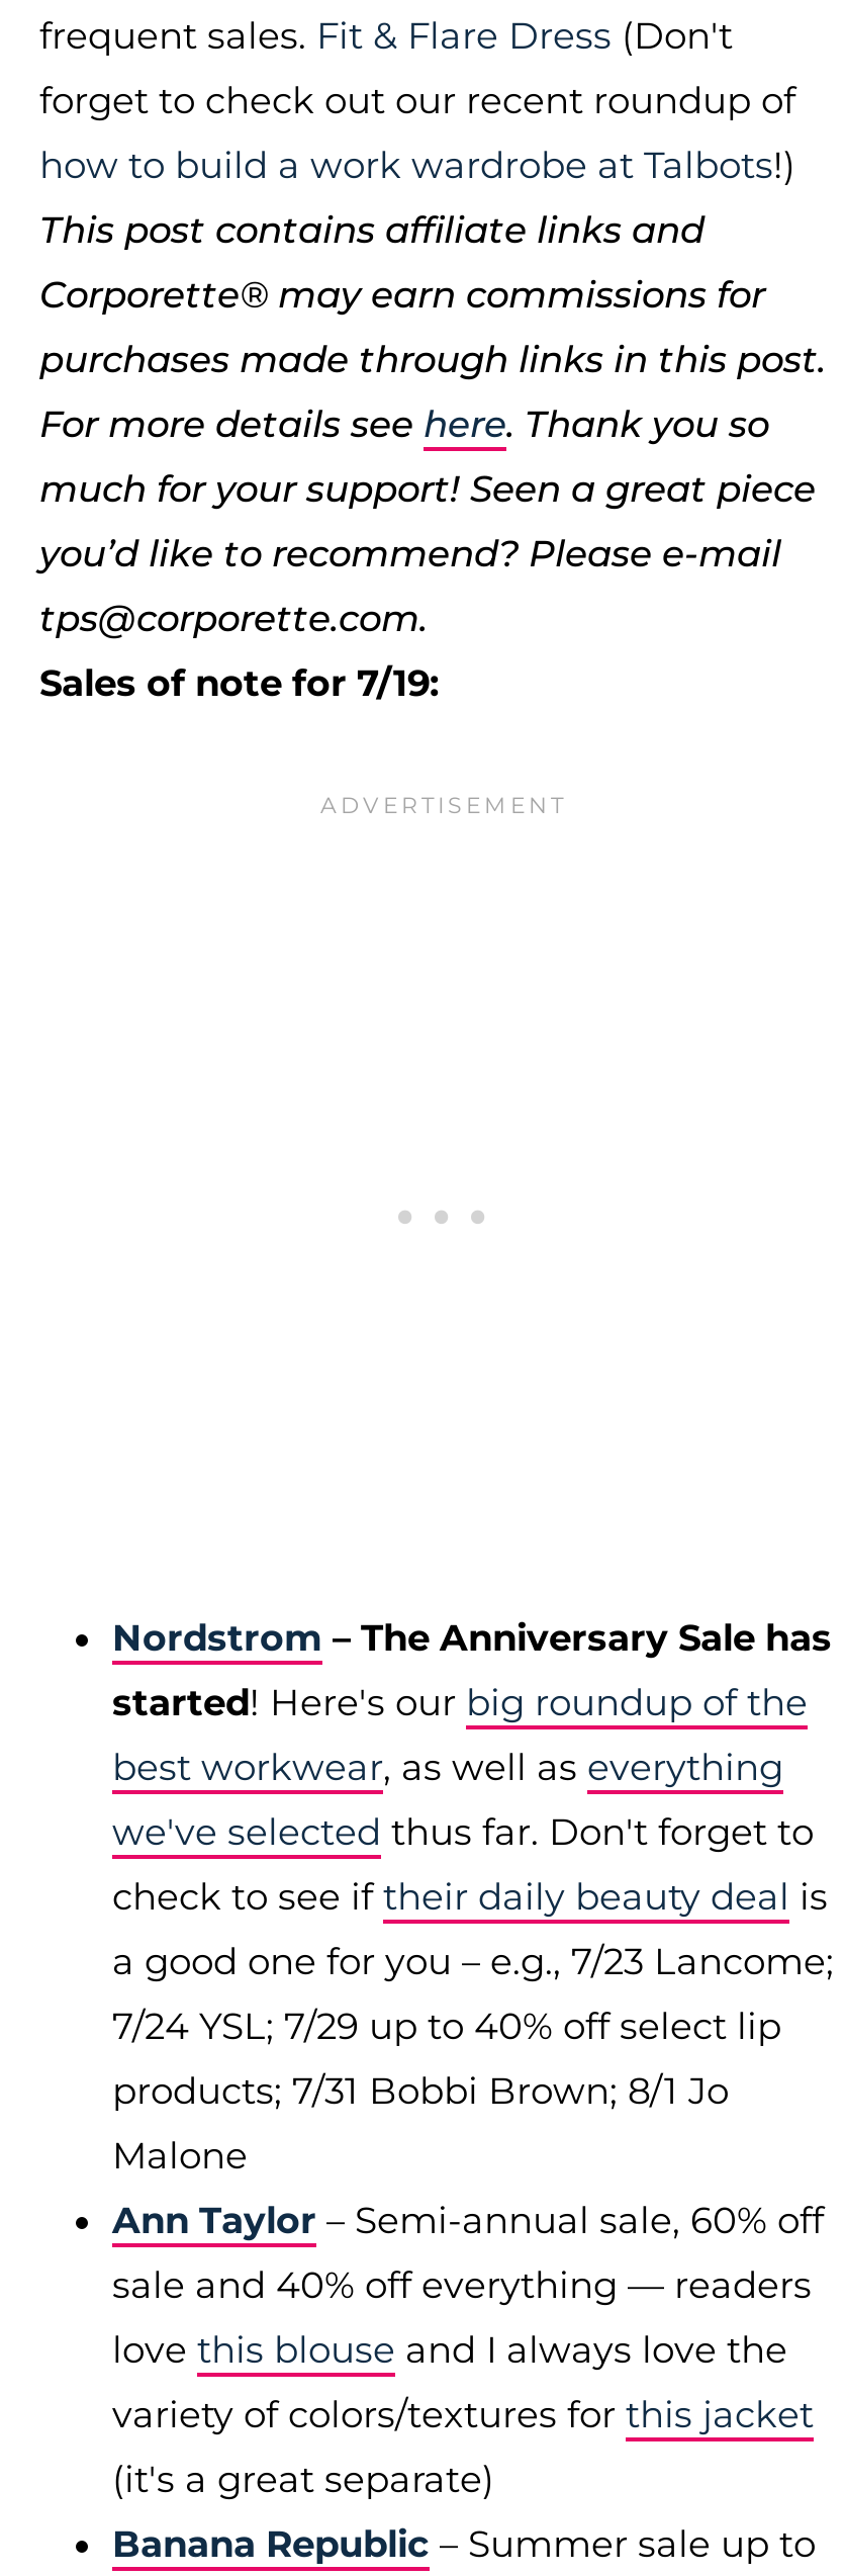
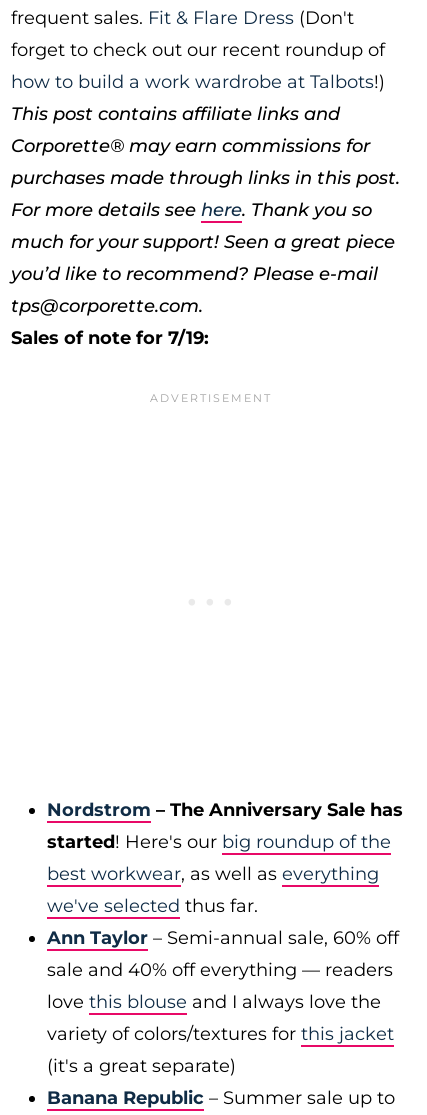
- we've selected thus far. Don't forget to
- check to see if their daily beauty deal is
- a good one for you – e.g., 7/23 Lancome;
- 7/24 YSL; 7/29 up to 40% off select lip
- products; 7/31 Bobbi Brown; 8/1 Jo
- Malone
+ we've selected thus far.
